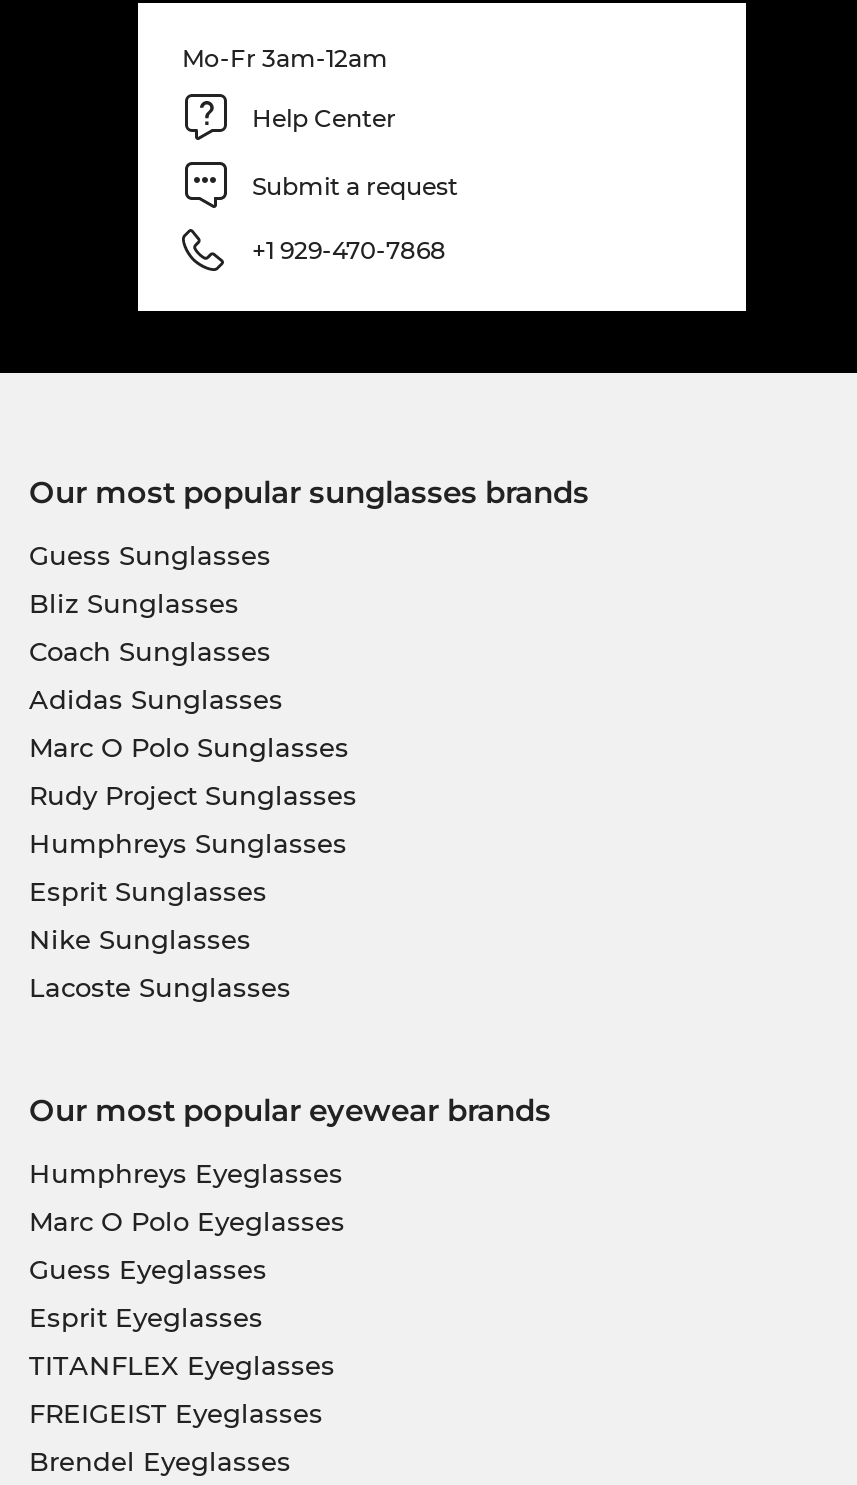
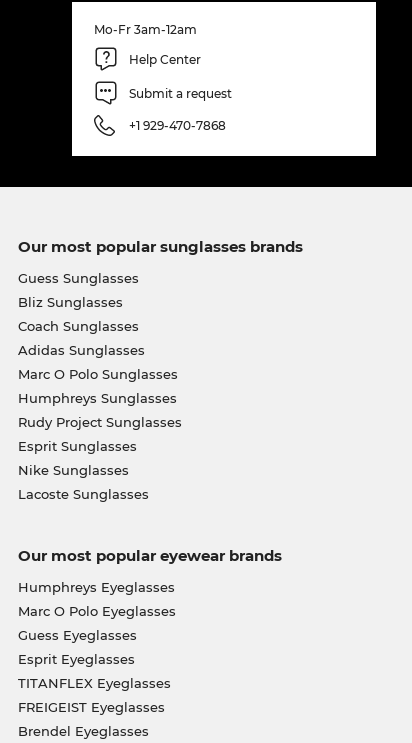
moved down: Rudy Project Sunglasses

moved up: Humphreys Sunglasses
